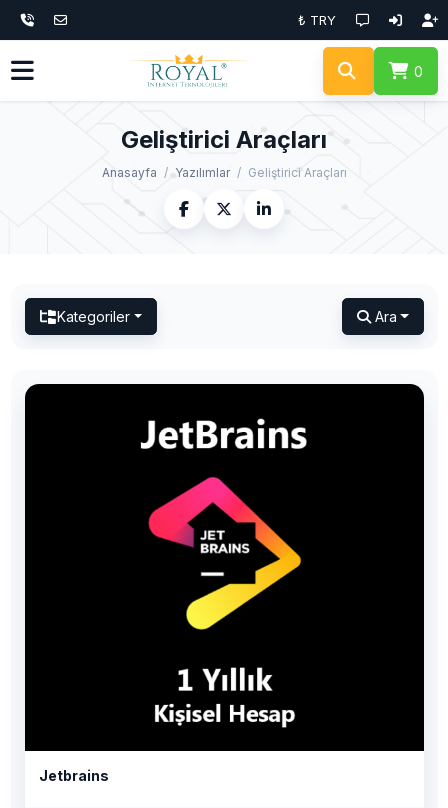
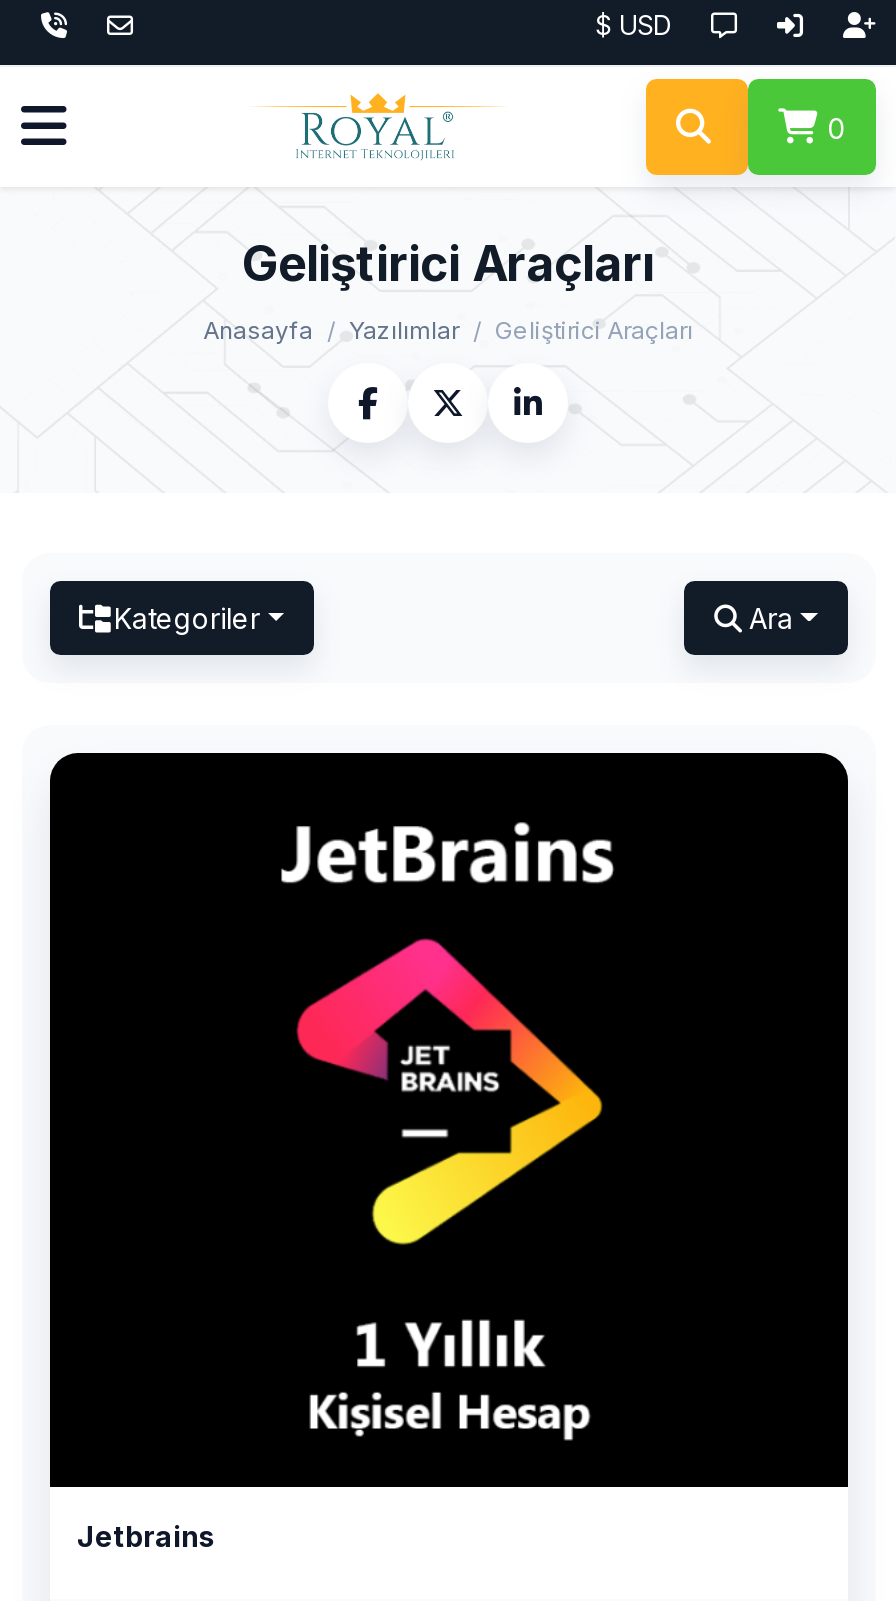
- ₺ TRY
+ $ USD
